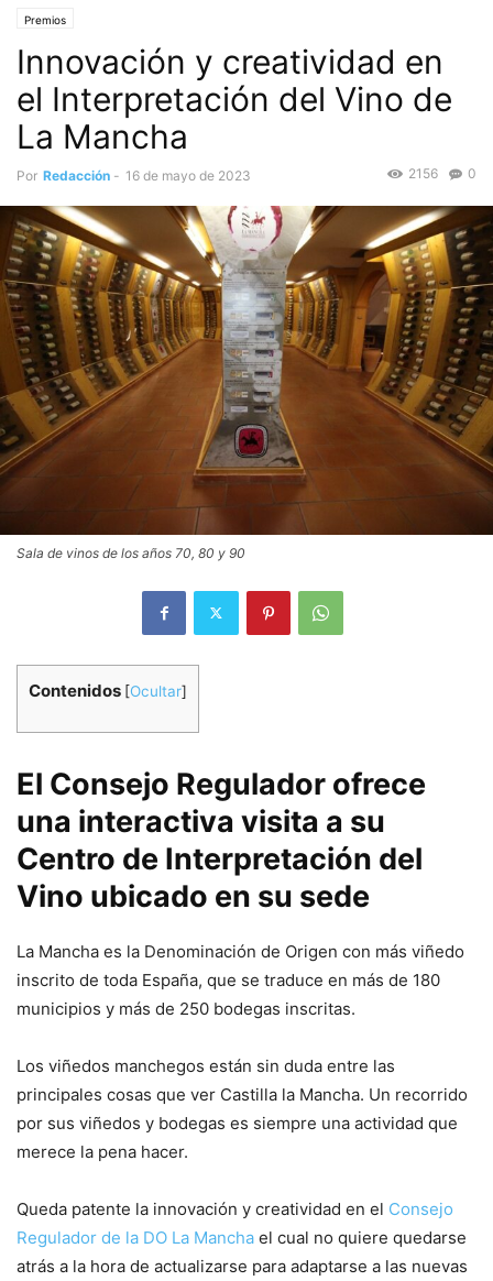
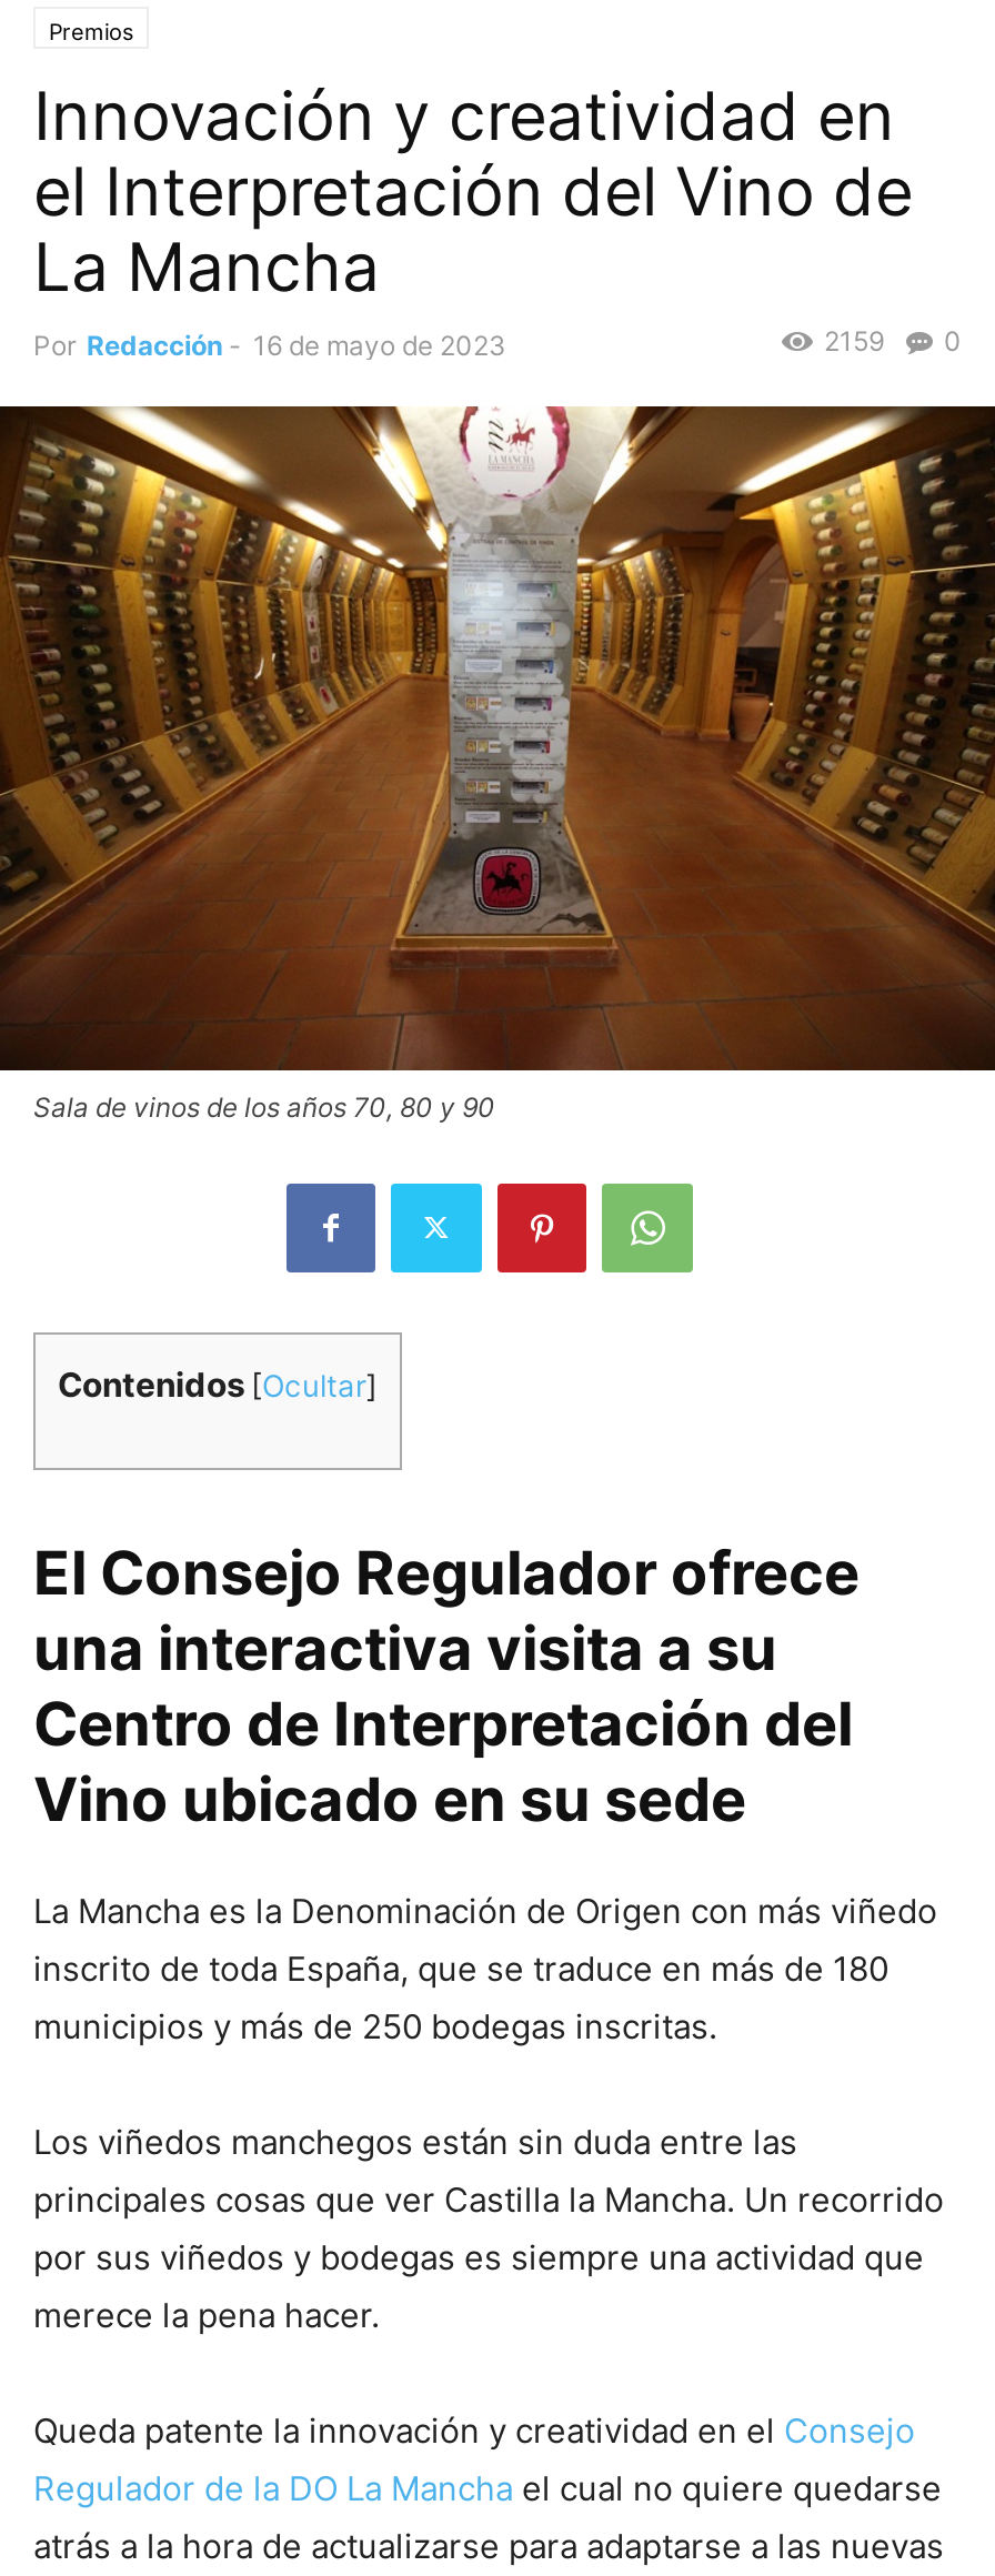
- 2156 0
+ 2159 0
